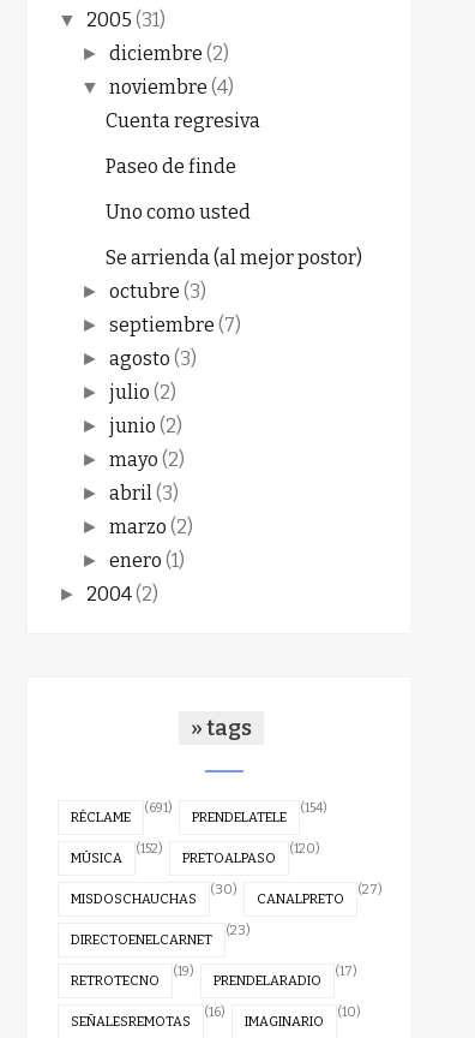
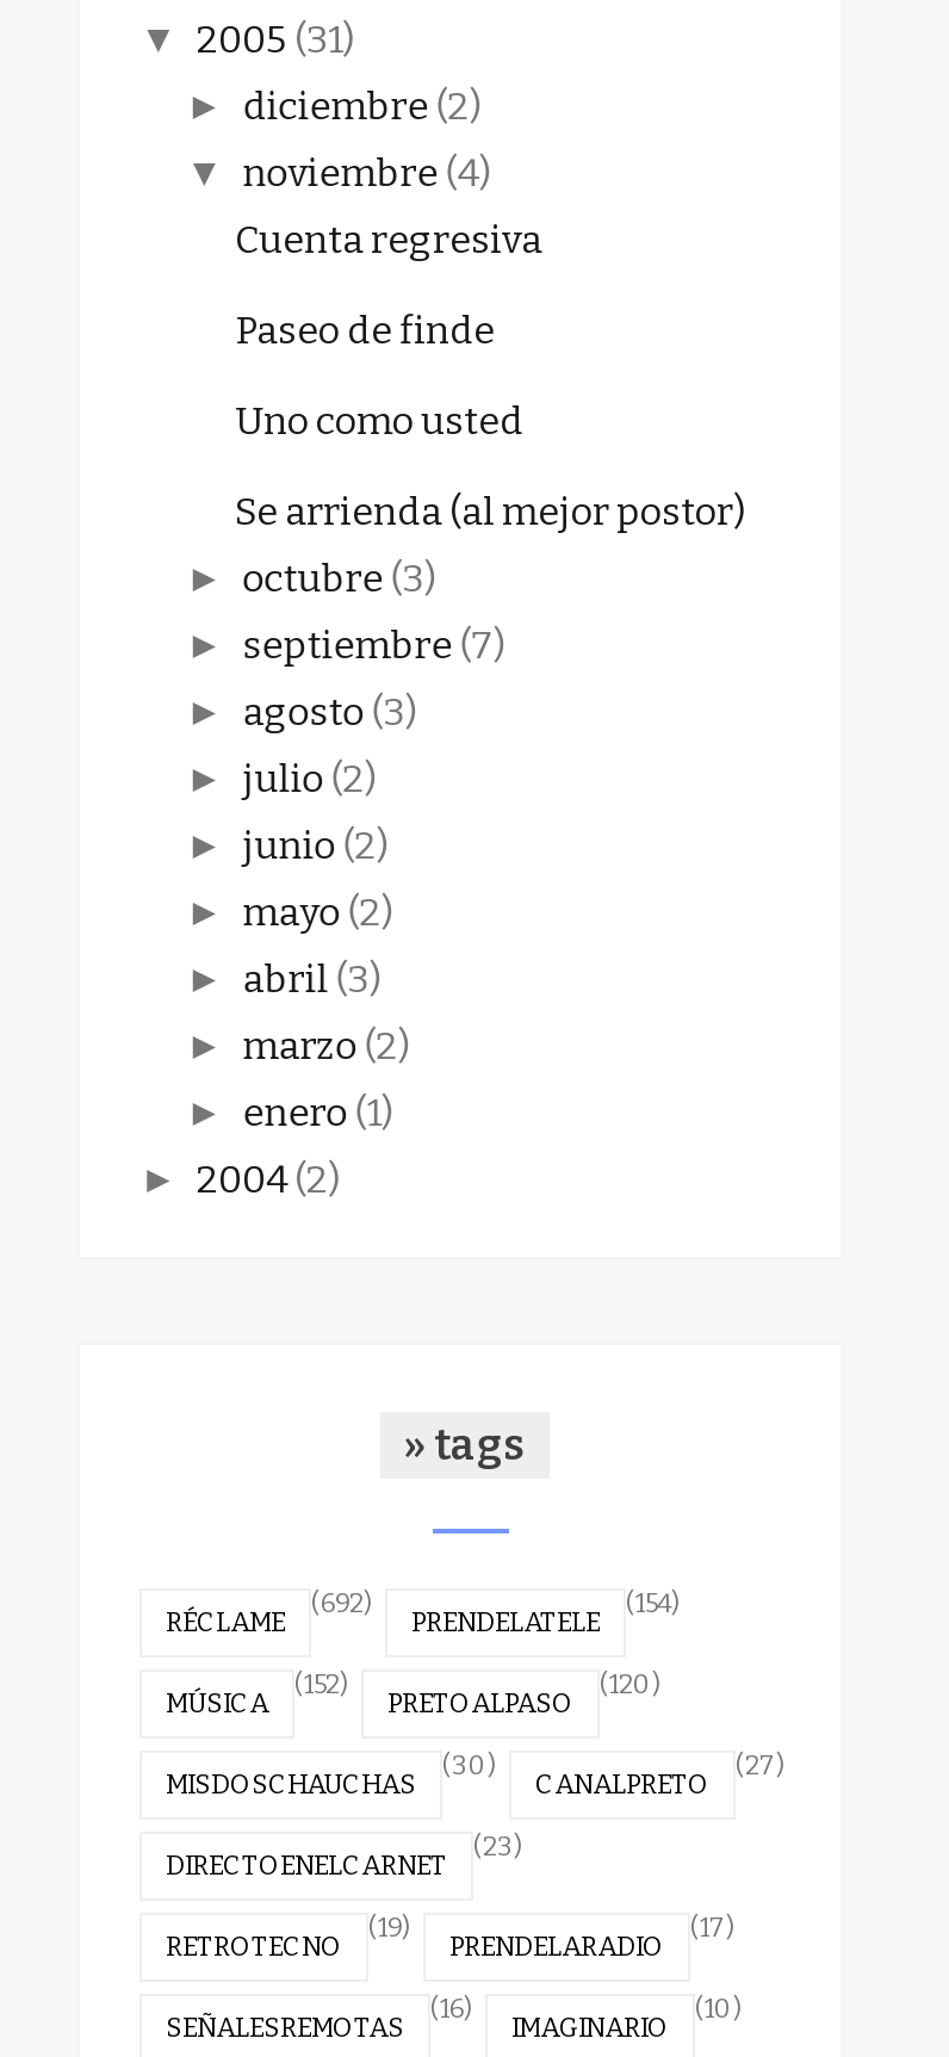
- (691)
+ (692)
